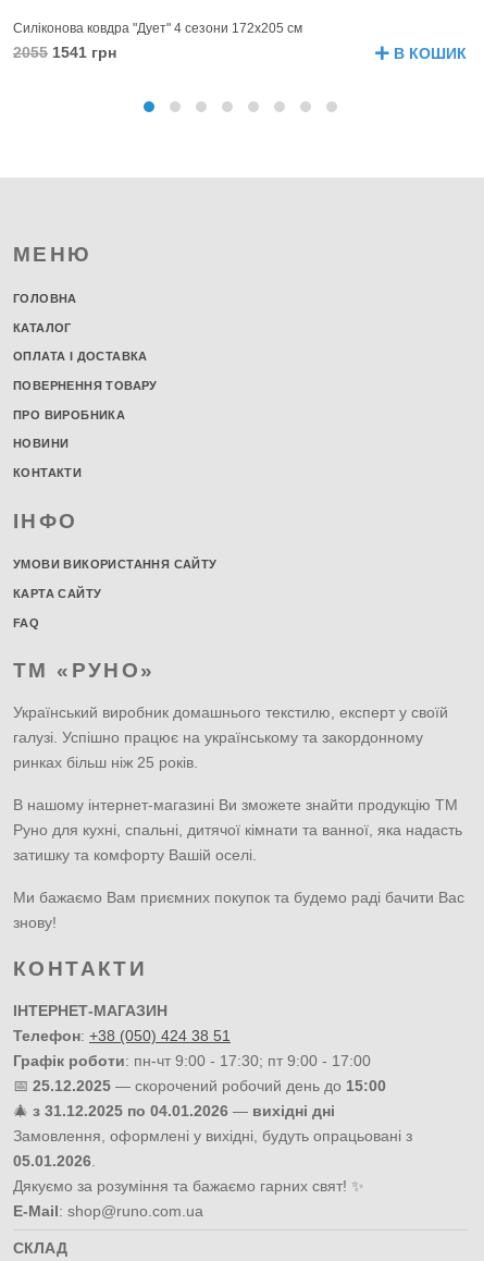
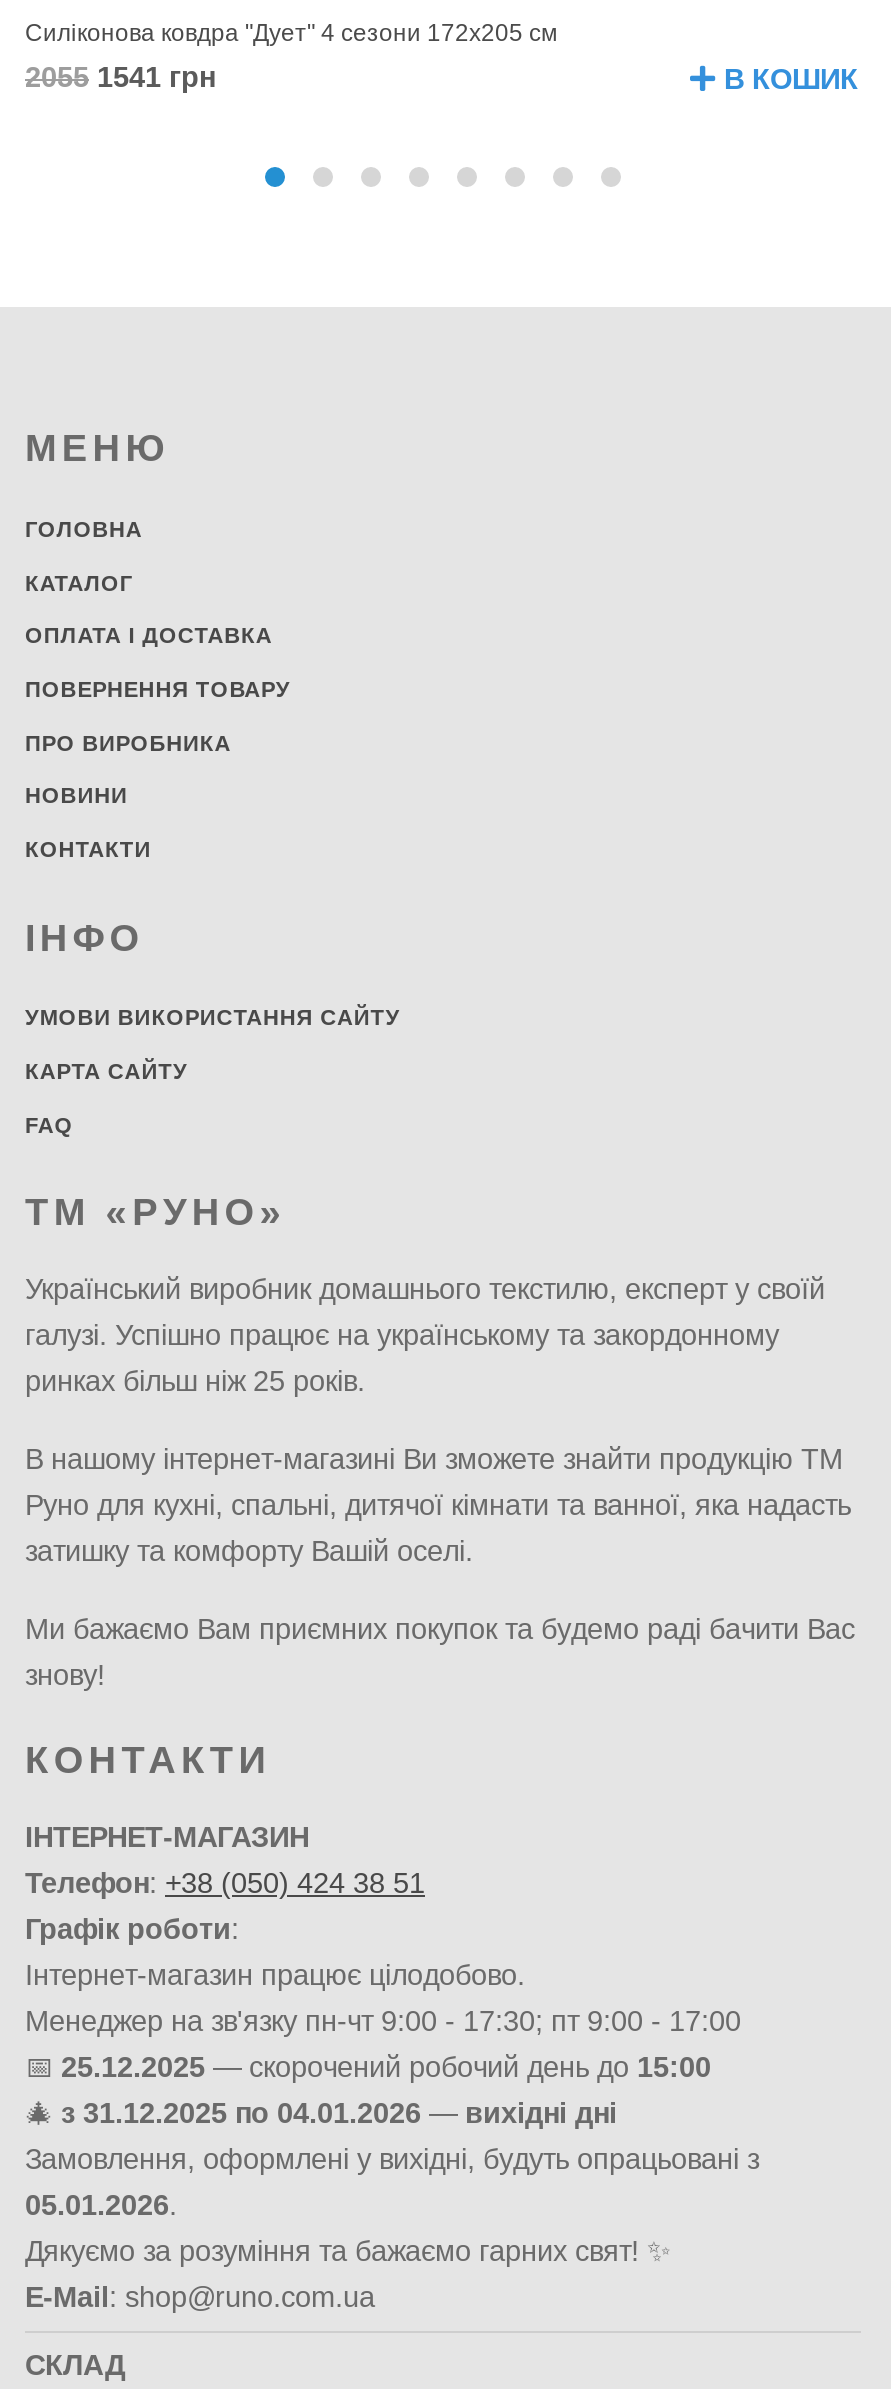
- Графік роботи: пн-чт 9:00 - 17:30; пт 9:00 - 17:00
+ Графік роботи:
+ Інтернет-магазин працює цілодобово.
+ Менеджер на зв'язку пн-чт 9:00 - 17:30; пт 9:00 - 17:00
